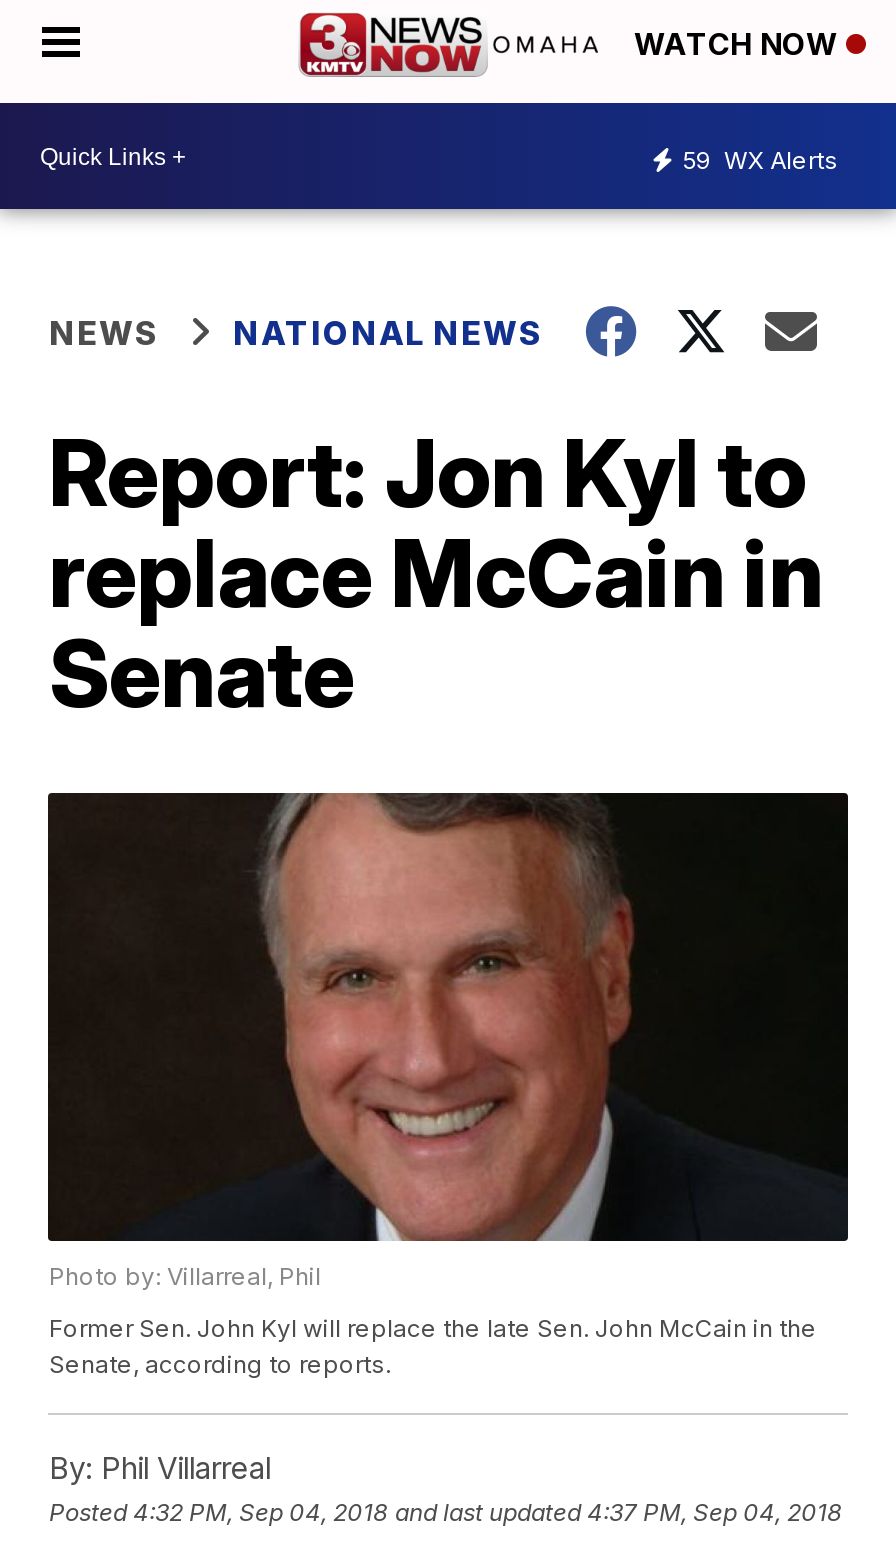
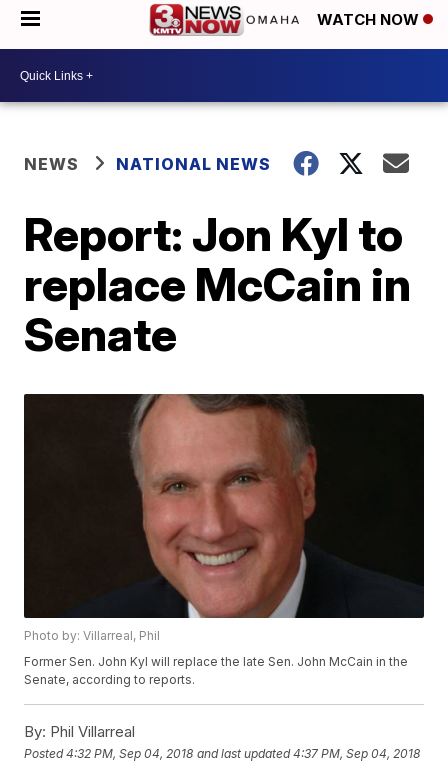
- 59 WX Alerts
